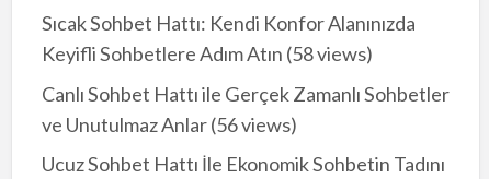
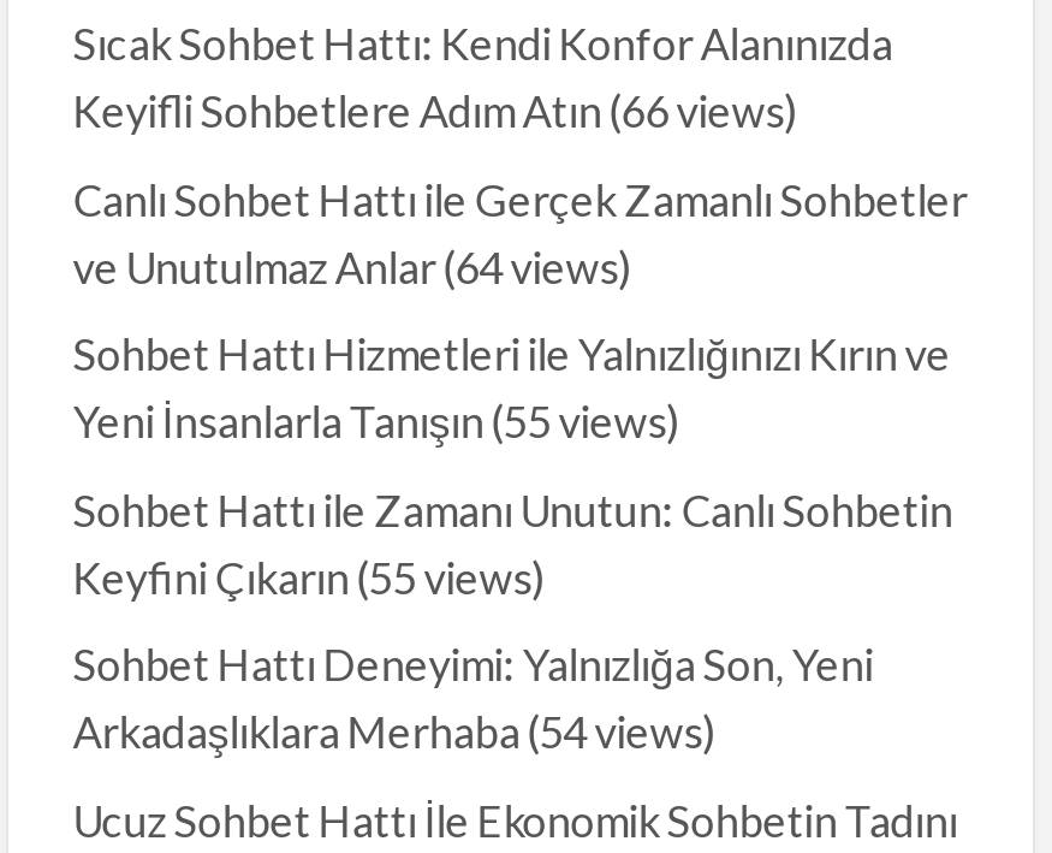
- Keyifli Sohbetlere Adım Atın (58 views)
+ Keyifli Sohbetlere Adım Atın (66 views)

- ve Unutulmaz Anlar (56 views)
+ ve Unutulmaz Anlar(64 views)
+ Sohbet Hattı Hizmetleri ile Yalnızlığınızı Kırın ve
+ Yeni İnsanlarla Tanışın (55 views)
+ Sohbet Hattı ile Zamanı Unutun: Canlı Sohbetin
+ Keyfini Çıkarın (55 views)
+ Sohbet Hattı Deneyimi: Yalnızlığa Son, Yeni
+ Arkadaşlıklara Merhaba (54 views)
